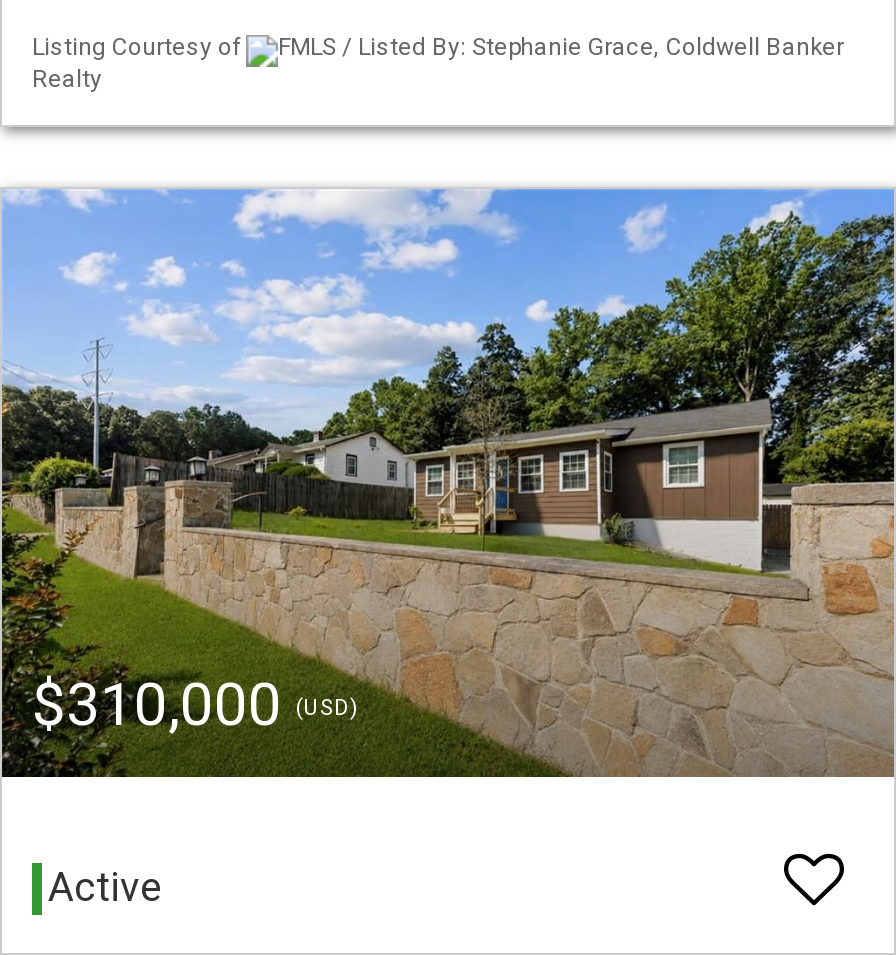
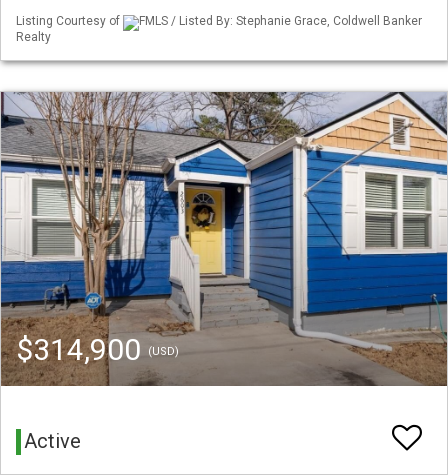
- [image]
- $310,000 (USD)
+ [image]
+ $314,900 (USD)
